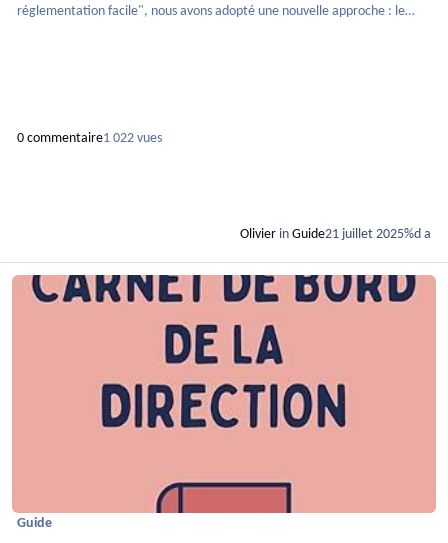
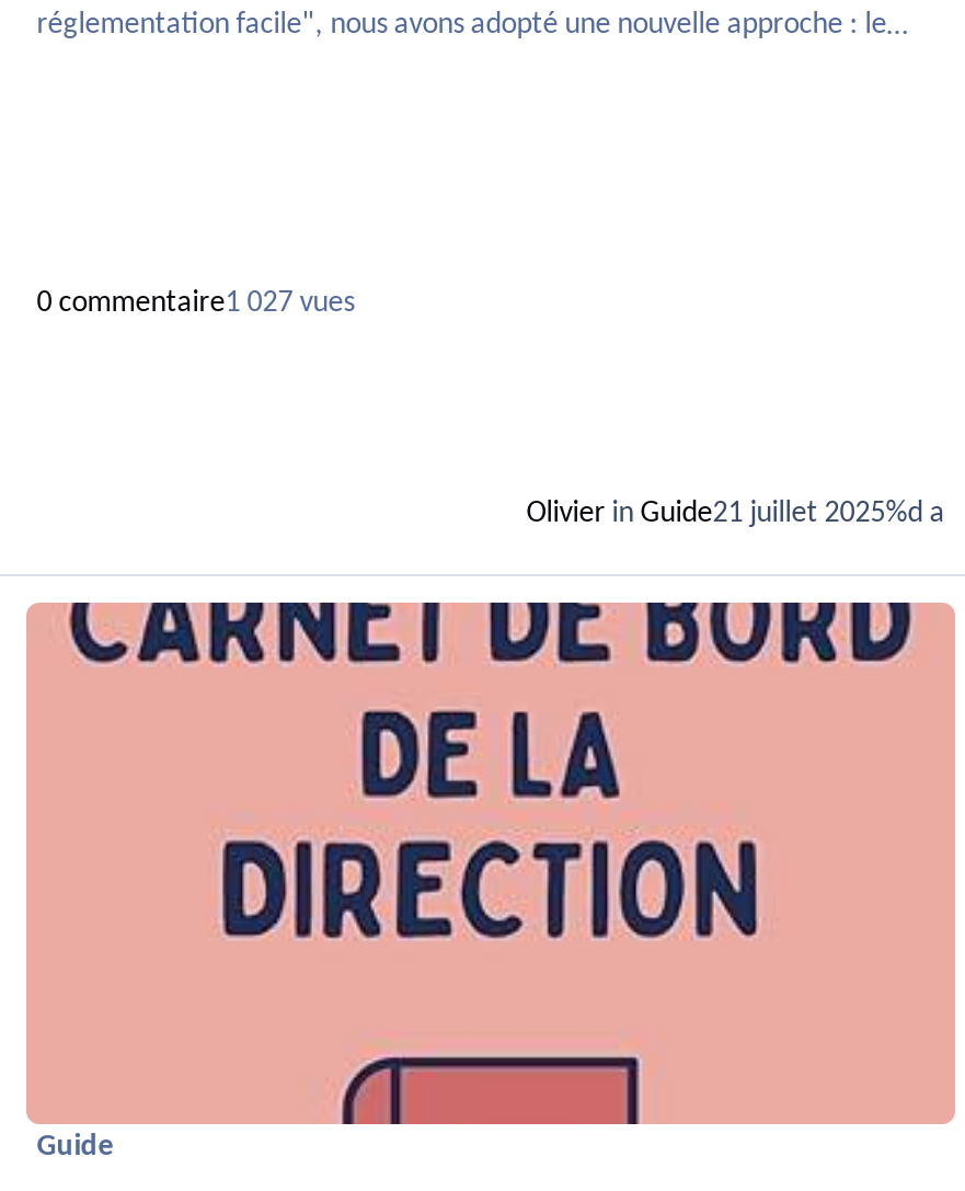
- 0 commentaire1 022 vues
+ 0 commentaire1 027 vues
